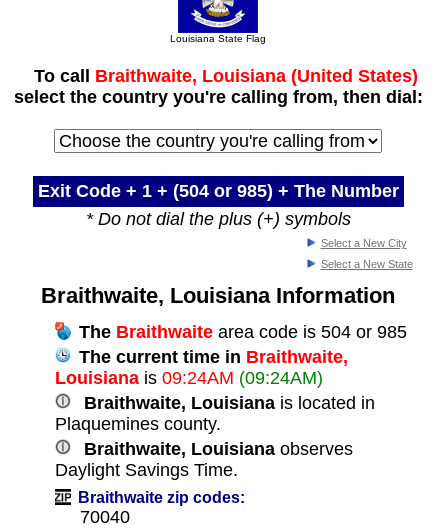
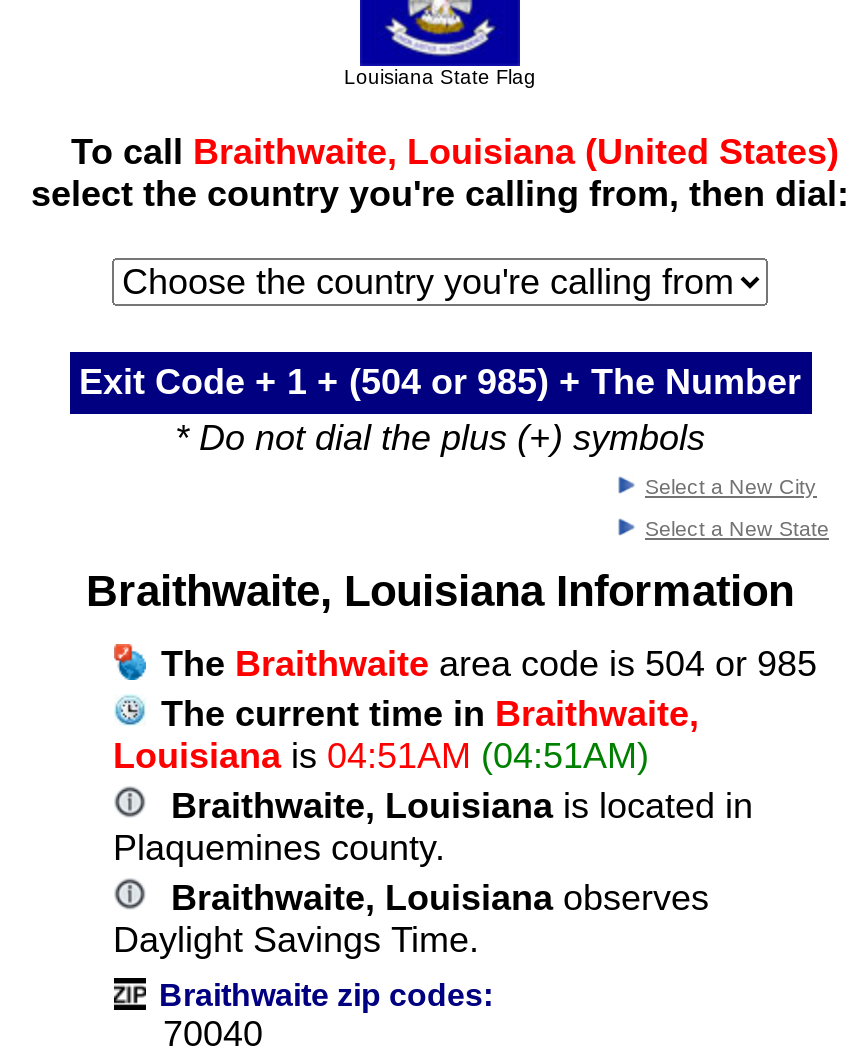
- Louisiana is 09:24AM (09:24AM)
+ Louisiana is 04:51AM (04:51AM)
